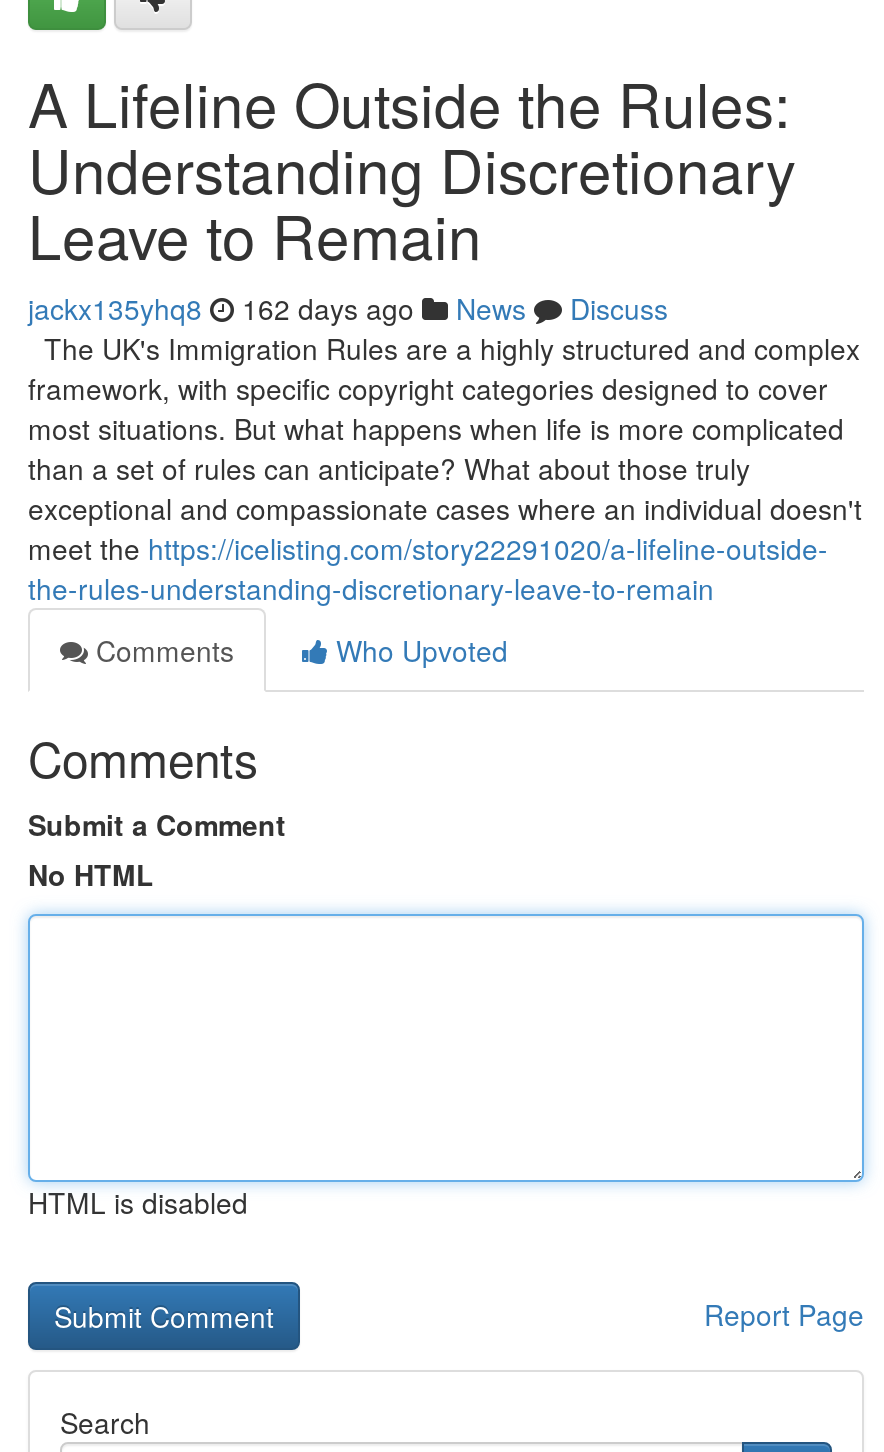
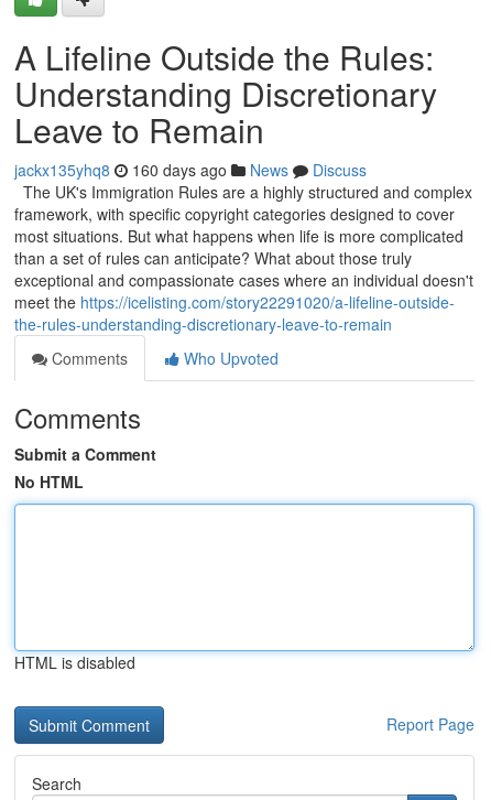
- jackx135yhq8 162 days ago News Discuss
+ jackx135yhq8 160 days ago News Discuss
